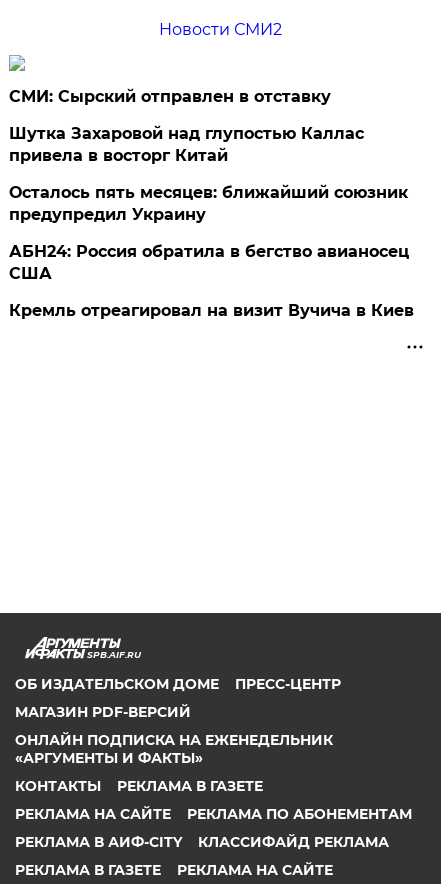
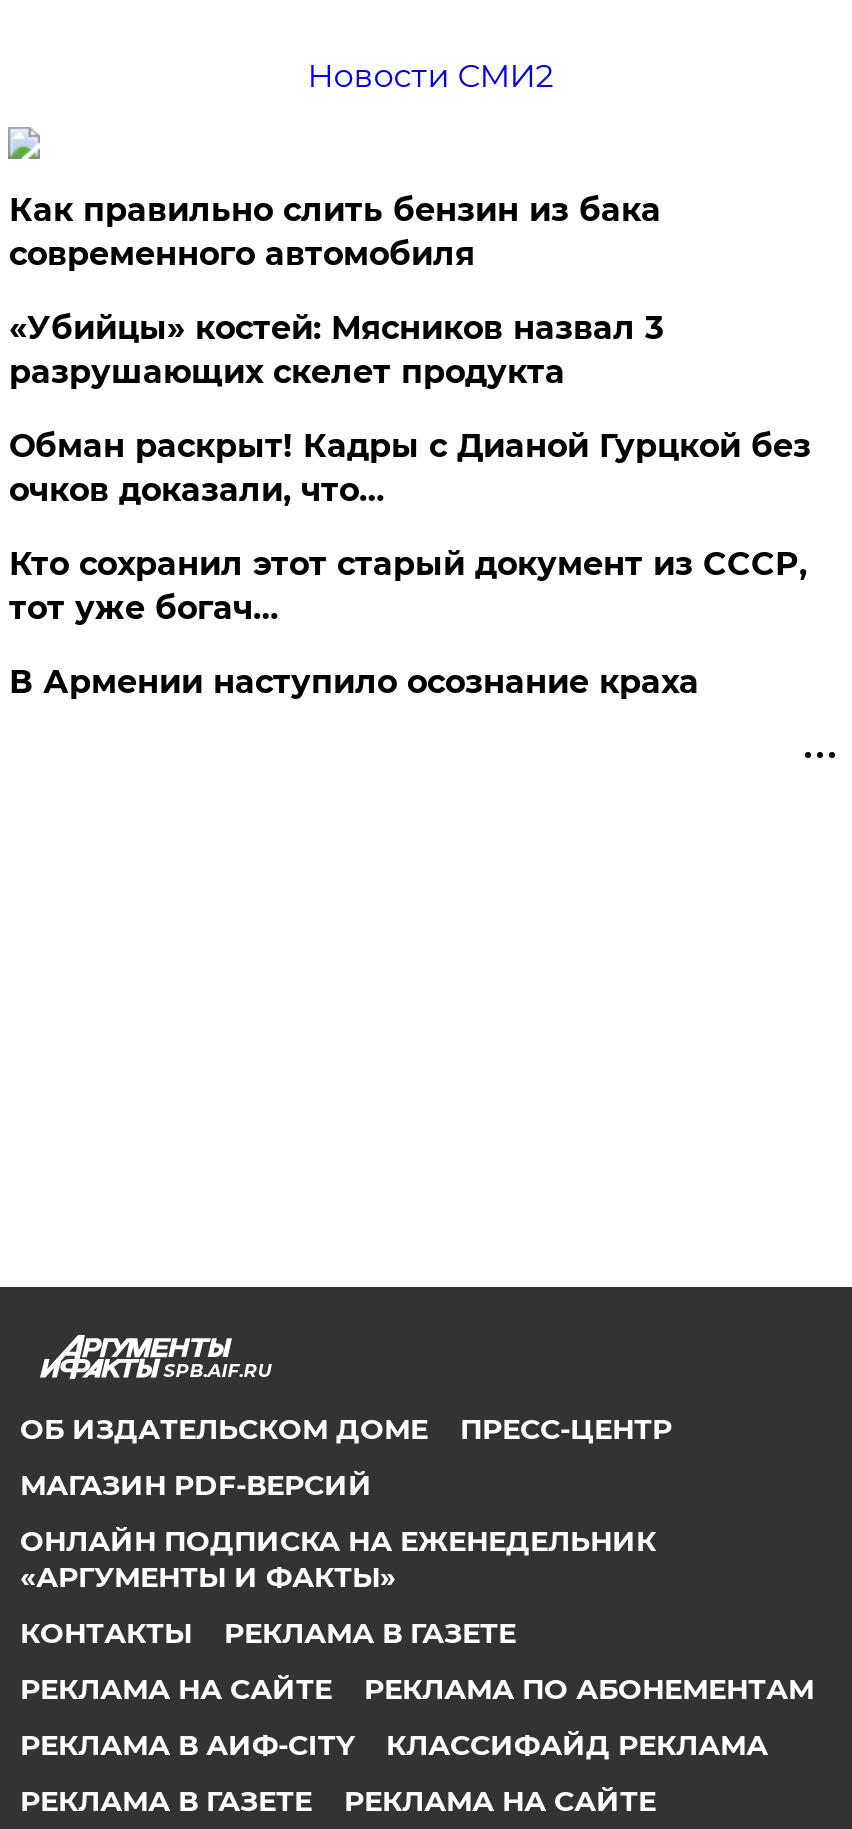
- СМИ: Сырский отправлен в отставку
+ Как правильно слить бензин из бака
+ современного автомобиля

- Шутка Захаровой над глупостью Каллас
- привела в восторг Китай
+ «Убийцы» костей: Мясников назвал 3
+ разрушающих скелет продукта

- Осталось пять месяцев: ближайший союзник
- предупредил Украину
+ Обман раскрыт! Кадры с Дианой Гурцкой без
+ очков доказали, что…

- АБН24: Россия обратила в бегство авианосец
- США
+ Кто сохранил этот старый документ из СССР,
+ тот уже богач…

- Кремль отреагировал на визит Вучича в Киев
+ В Армении наступило осознание краха
